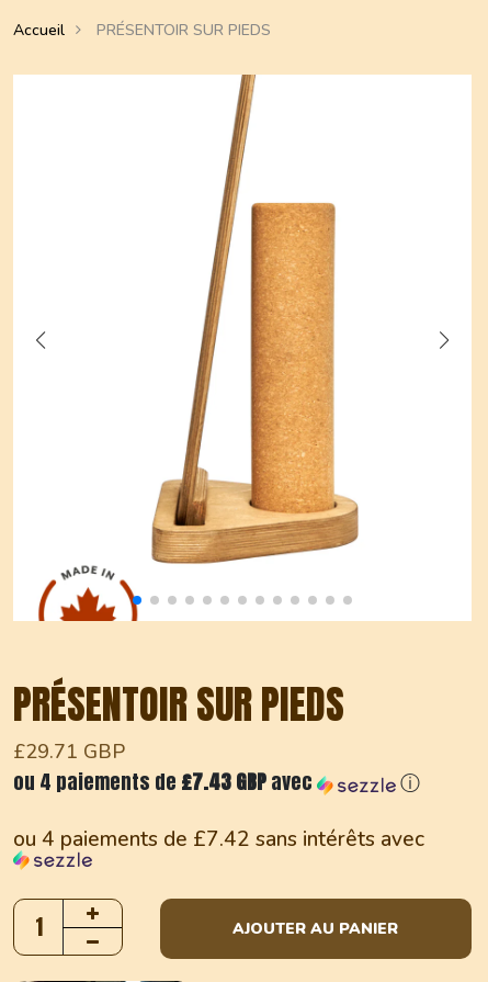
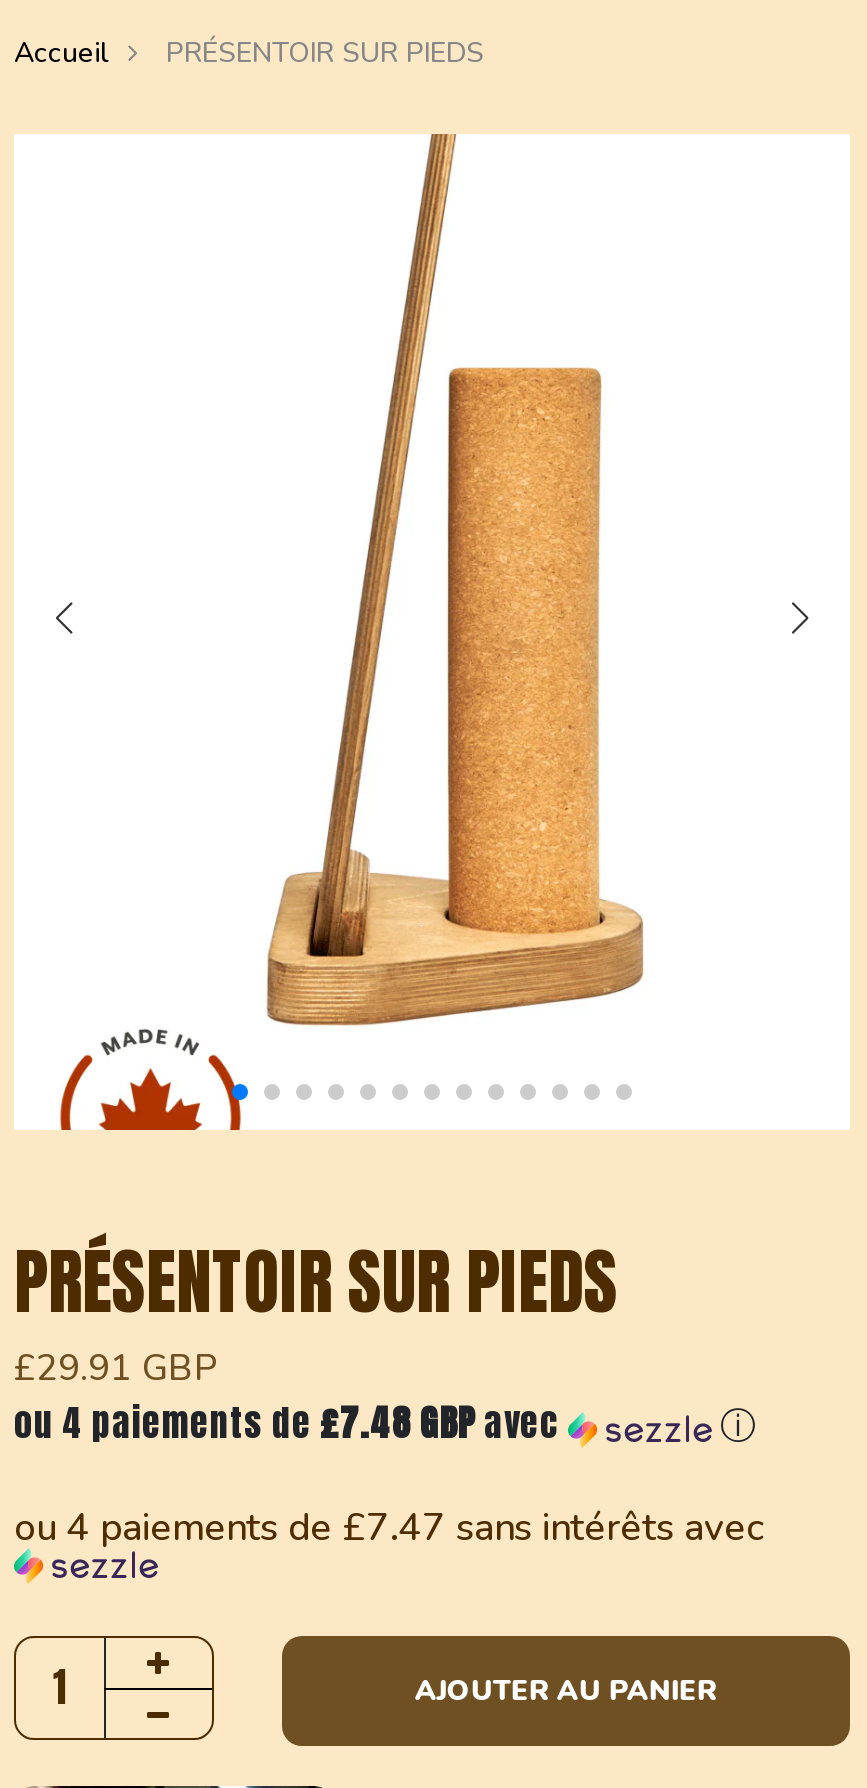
- £29.71 GBP
+ £29.91 GBP

- ou 4 paiements de £7.43 GBPavec
+ ou 4 paiements de £7.48 GBPavec

- ou 4 paiements de £7.42 sans intérêts avec
+ ou 4 paiements de £7.47 sans intérêts avec
